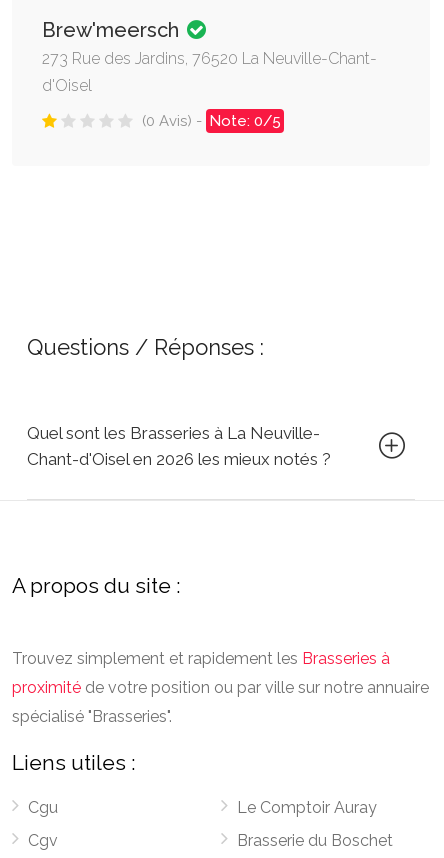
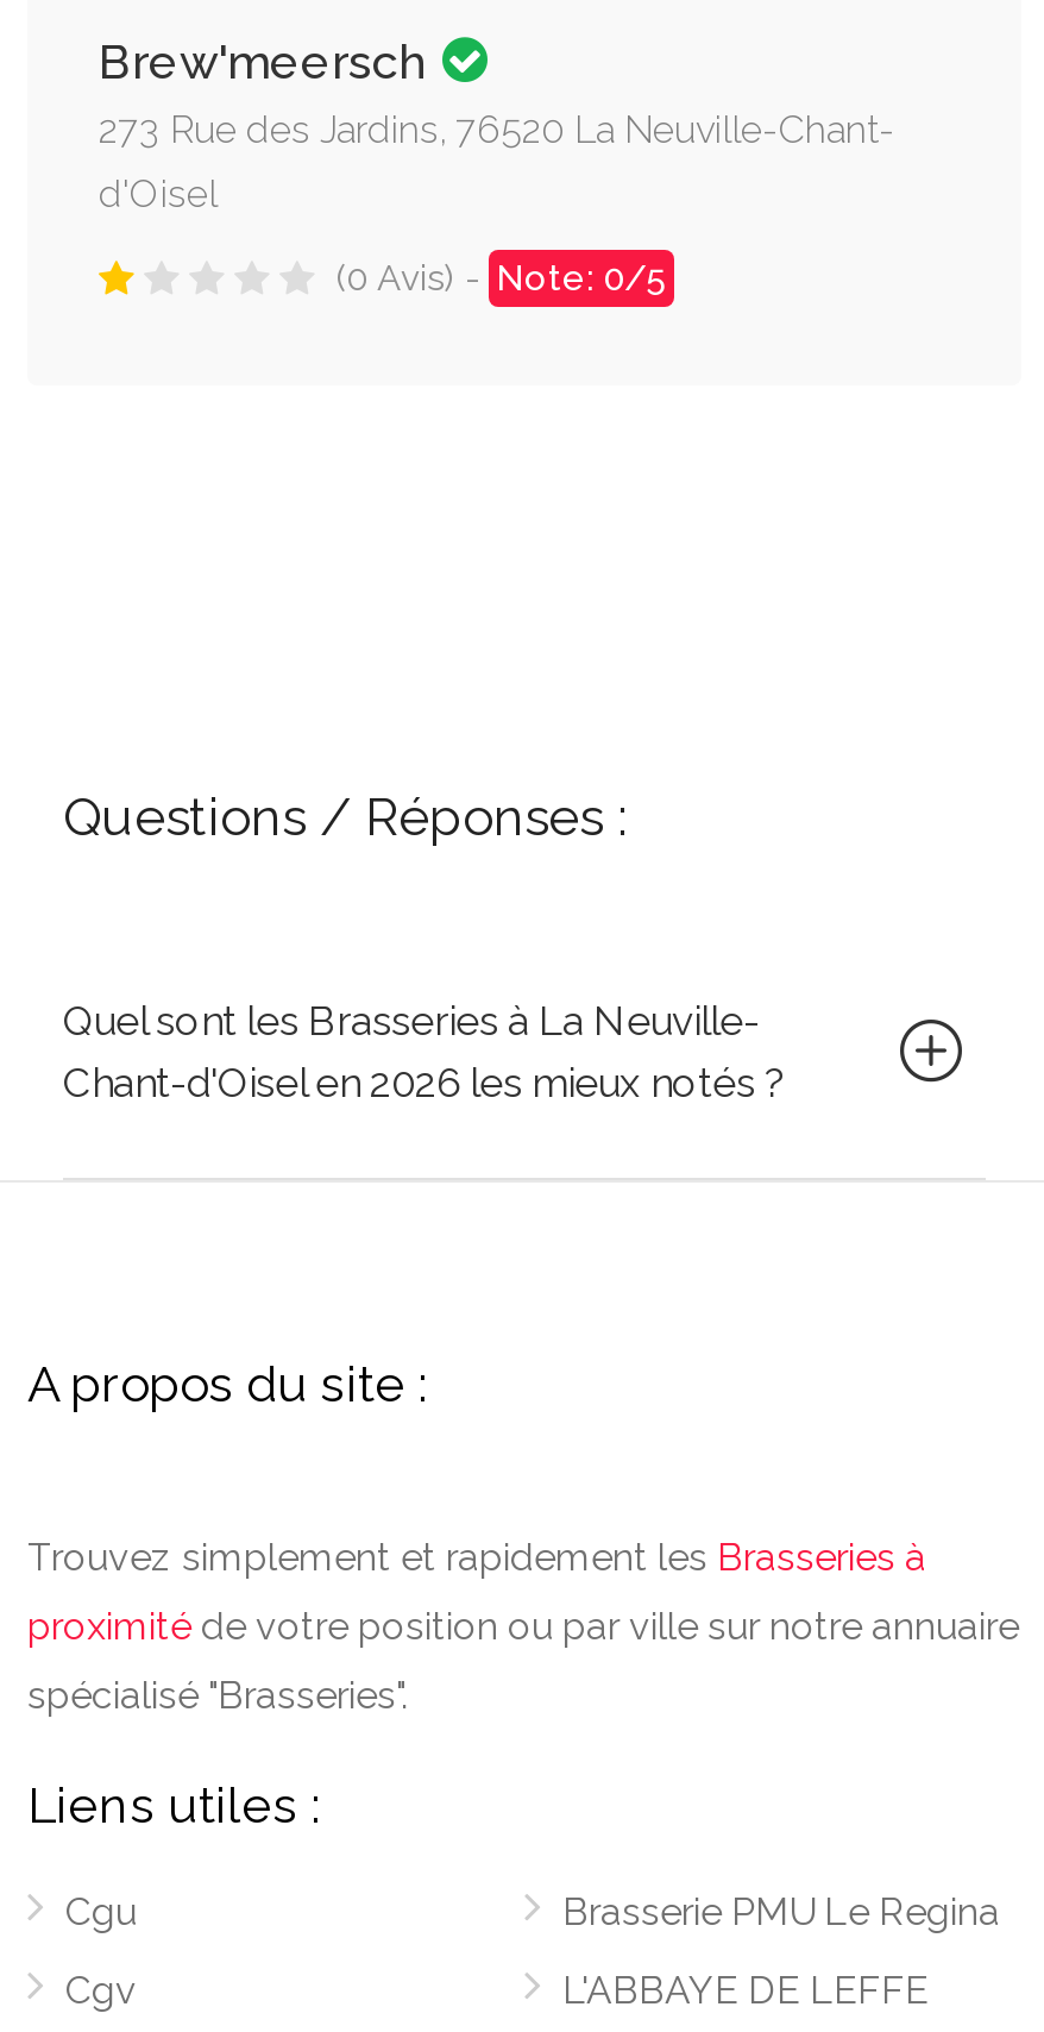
- Le Comptoir Auray
+ Brasserie PMU Le Regina

- Brasserie du Boschet
+ L'ABBAYE DE LEFFE
